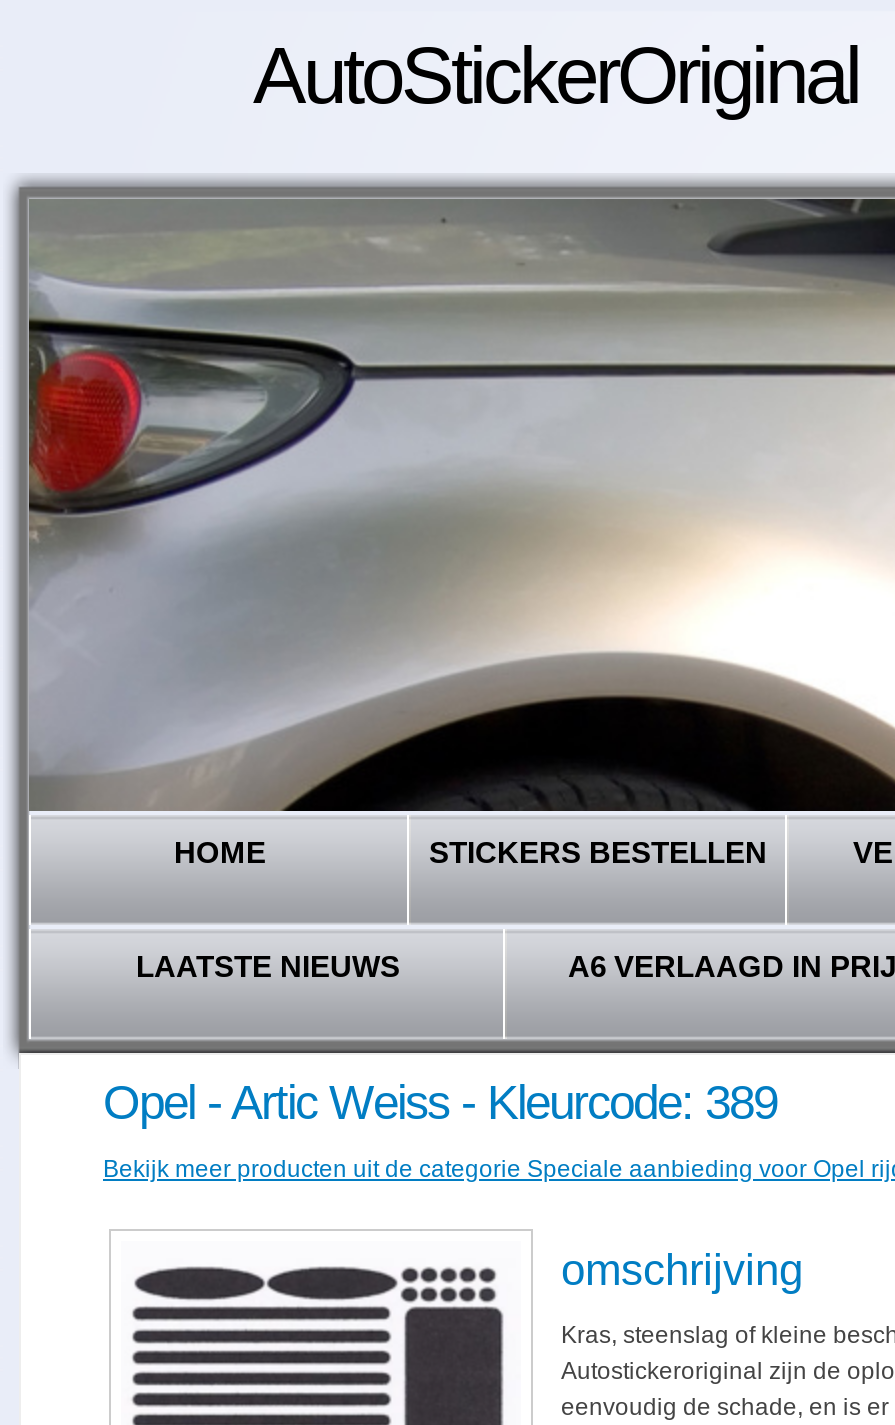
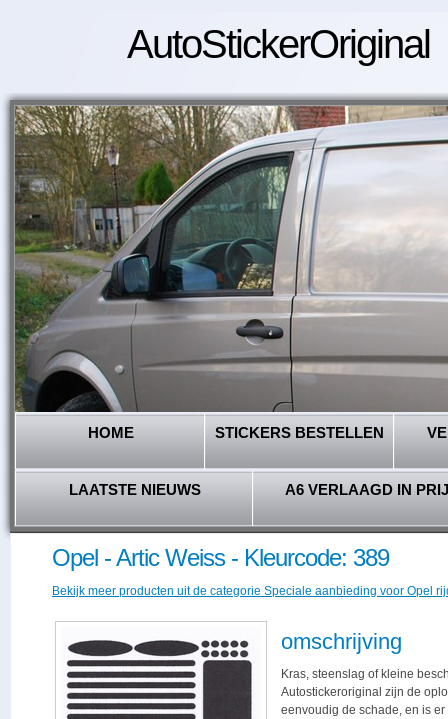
- [image]
+ [image]
